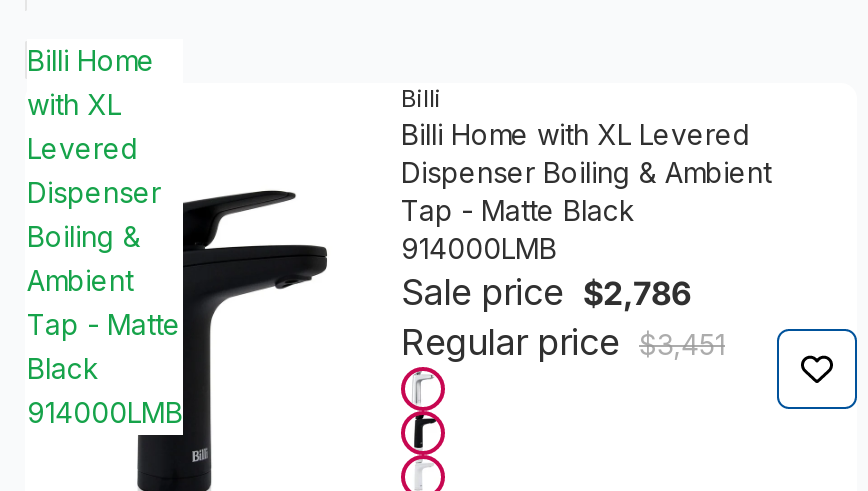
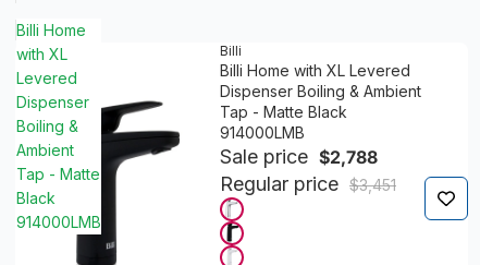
- Sale price $2,786
+ Sale price $2,788
